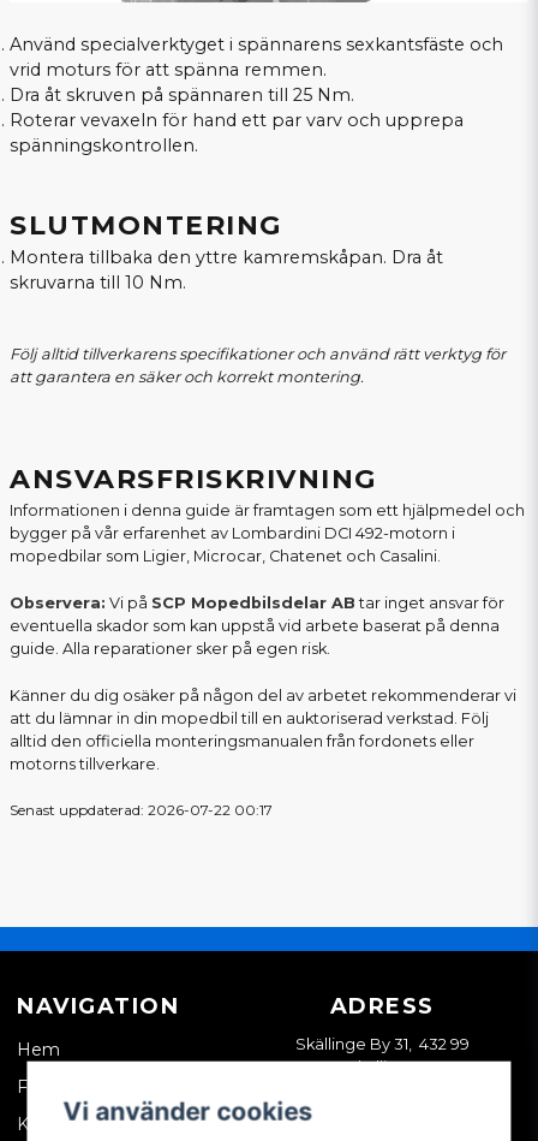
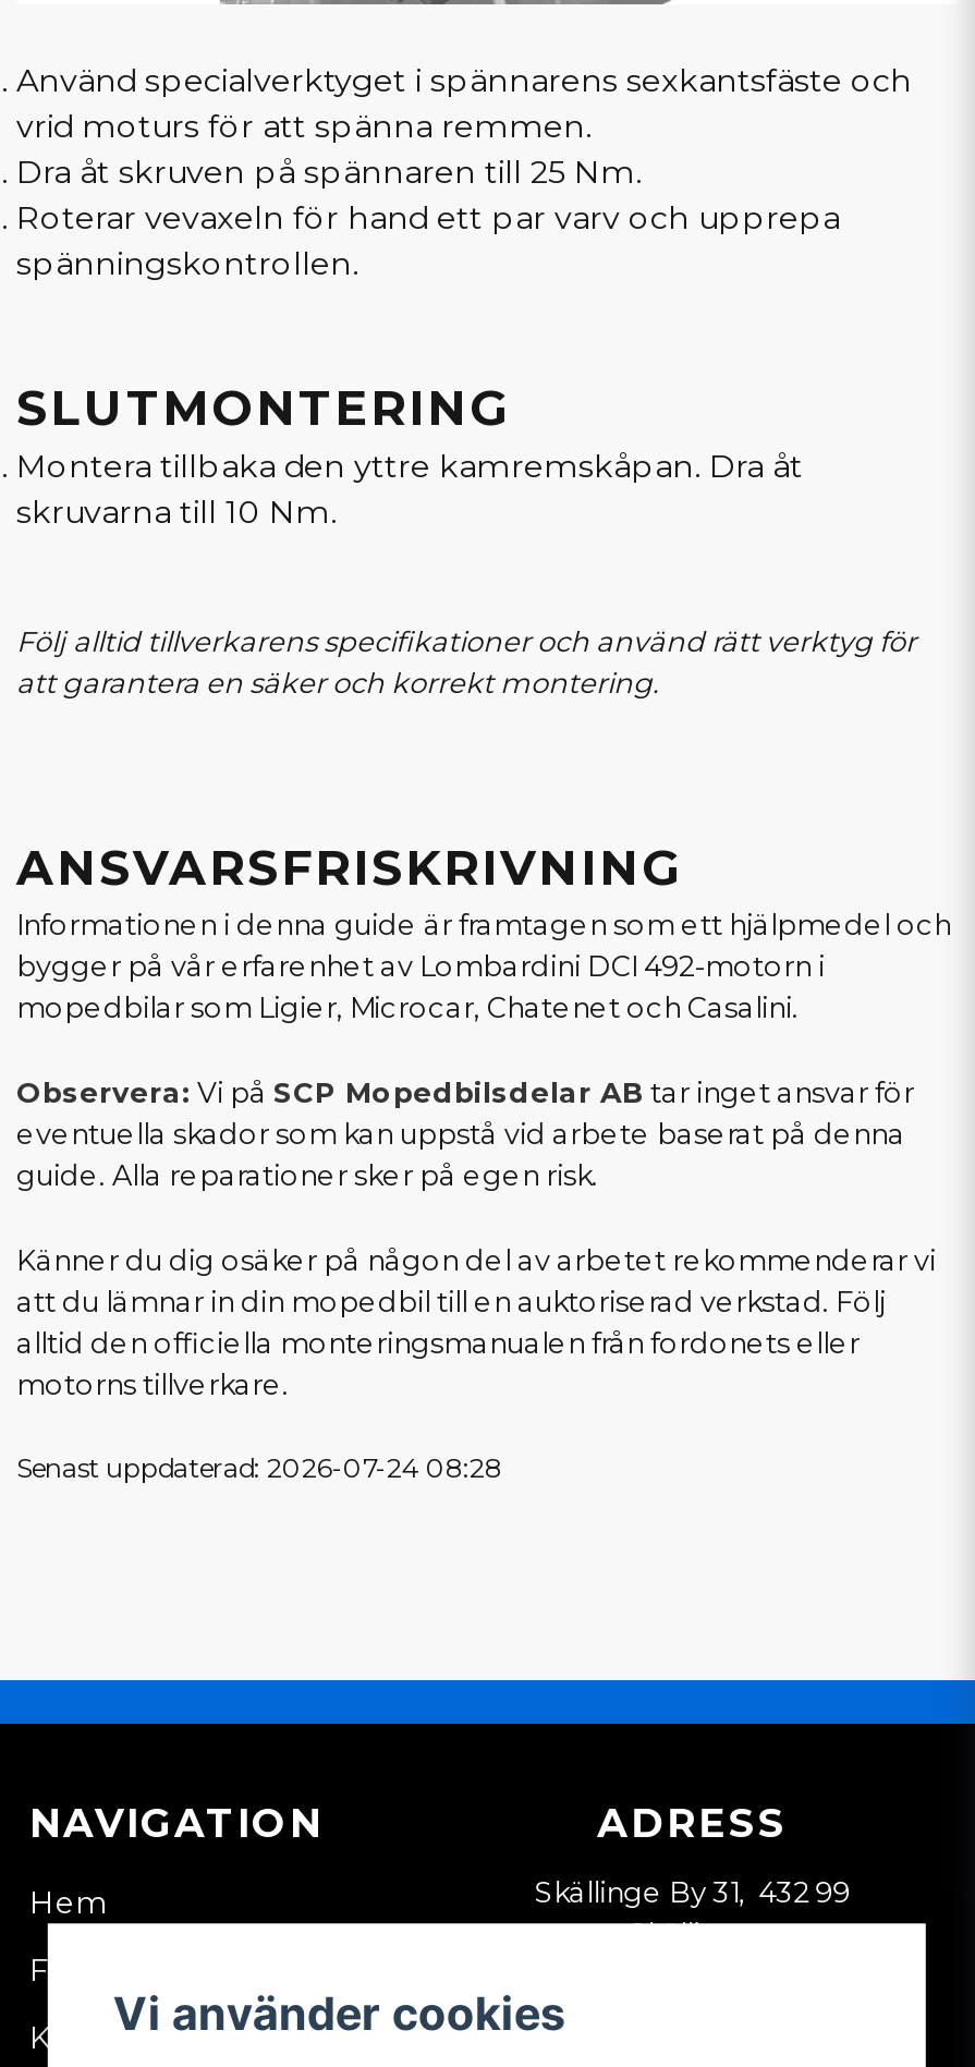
- Senast uppdaterad: 2026-07-22 00:17
+ Senast uppdaterad: 2026-07-24 08:28
